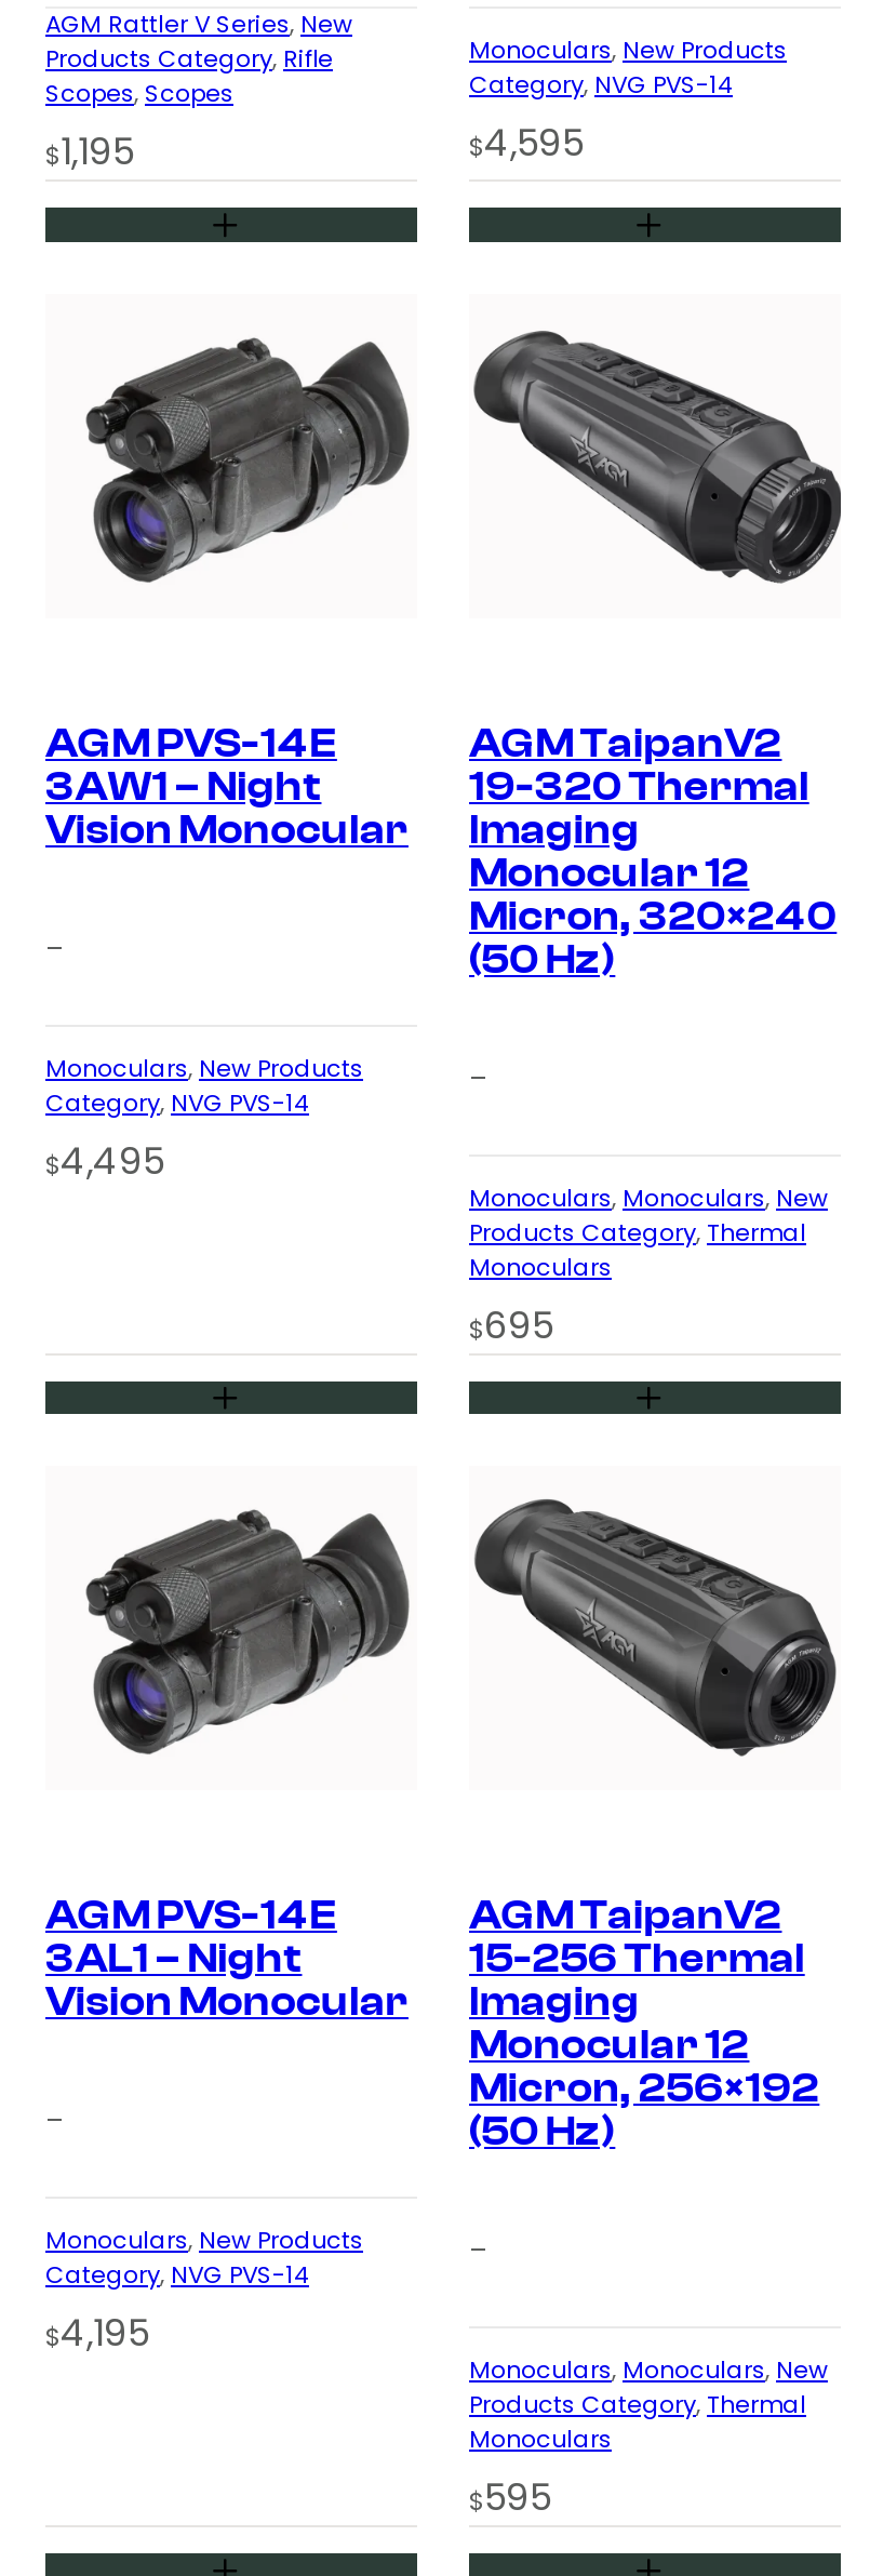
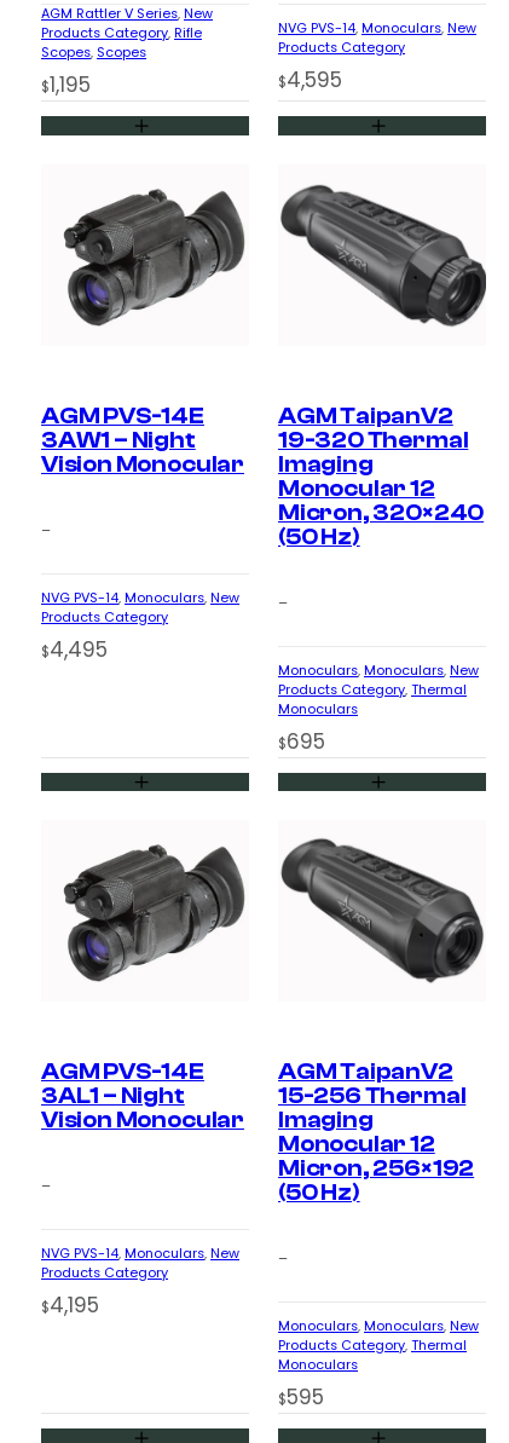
- Monoculars, New Products
- Category, NVG PVS-14
+ NVG PVS-14, Monoculars, New
+ Products Category

- Monoculars, New Products
- Category, NVG PVS-14
+ NVG PVS-14, Monoculars, New
+ Products Category

- Monoculars, New Products
- Category, NVG PVS-14
+ NVG PVS-14, Monoculars, New
+ Products Category
